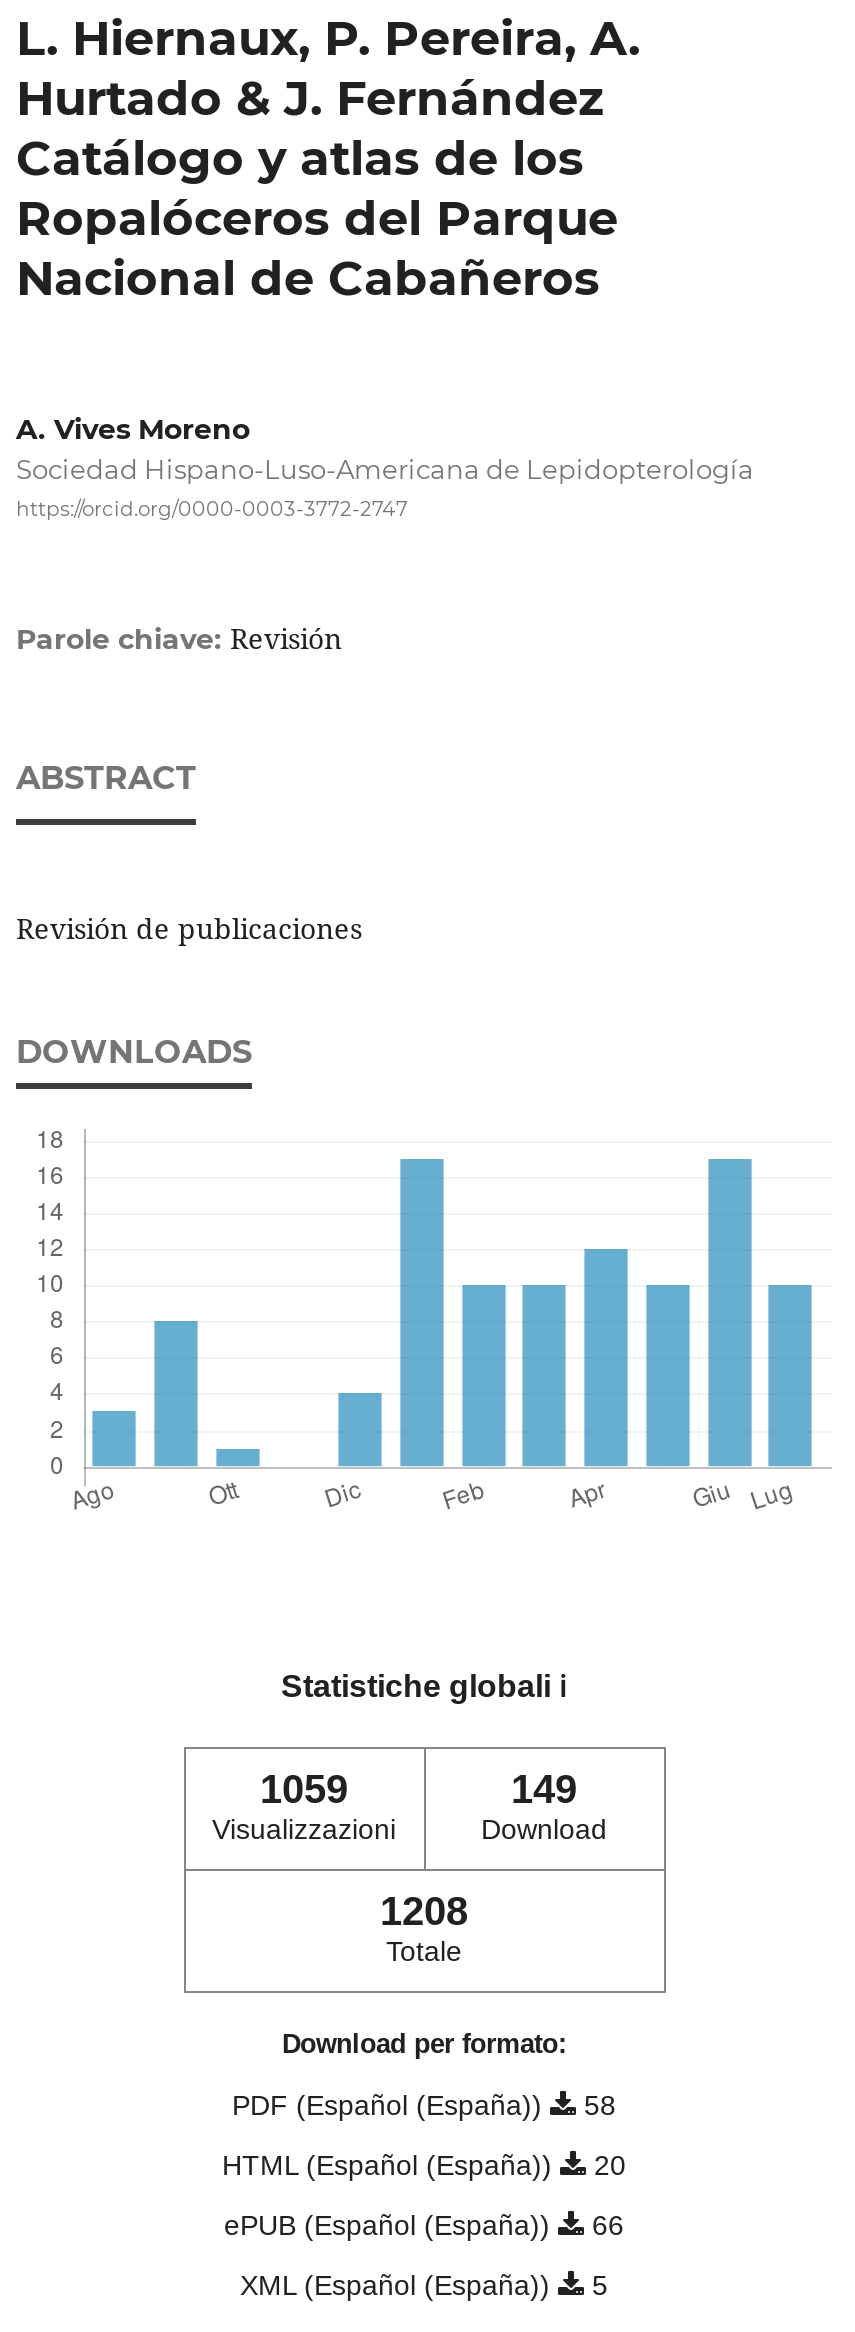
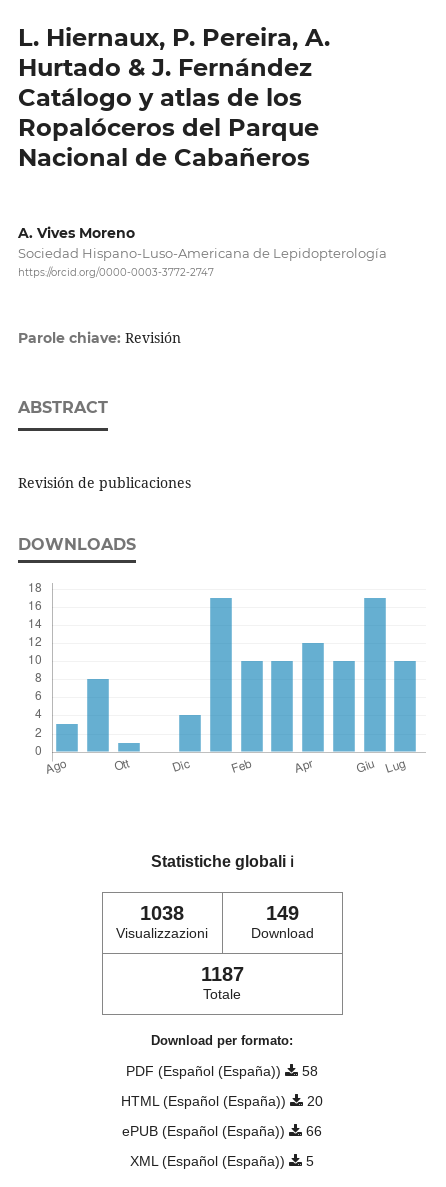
- 1059
+ 1038

- 1208
+ 1187
